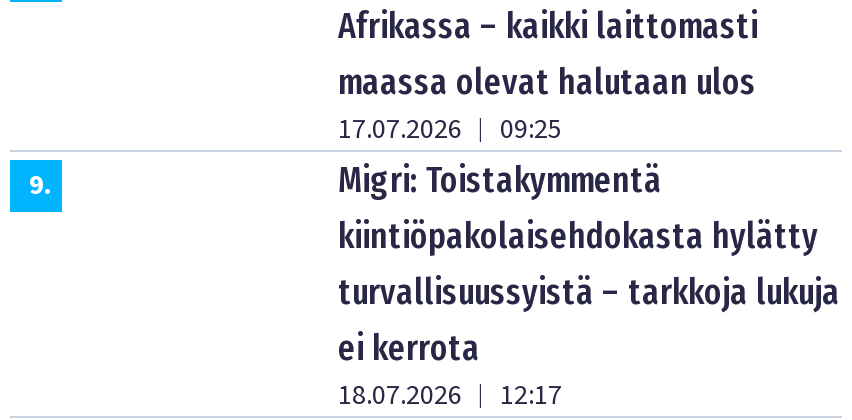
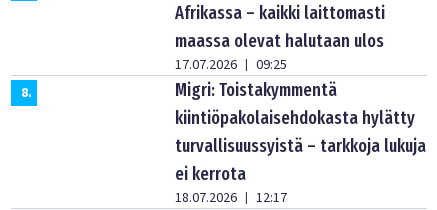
- 9.
+ 8.
